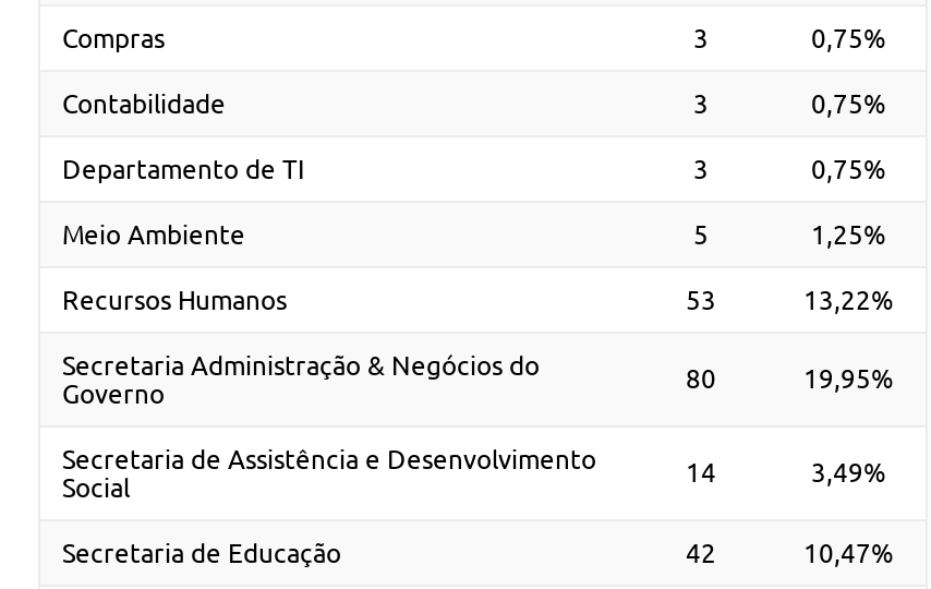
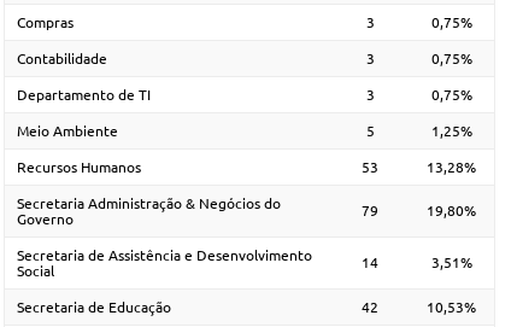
- 13,22%
+ 13,28%

- 80
+ 79

- 19,95%
+ 19,80%

- 3,49%
+ 3,51%

- 10,47%
+ 10,53%
